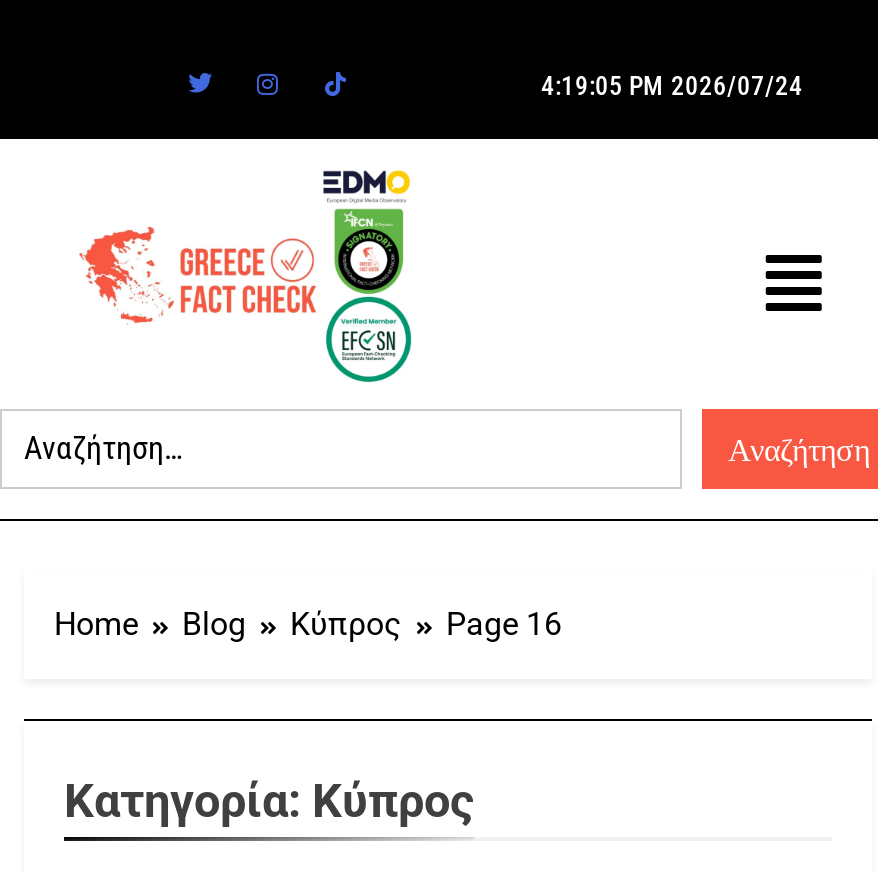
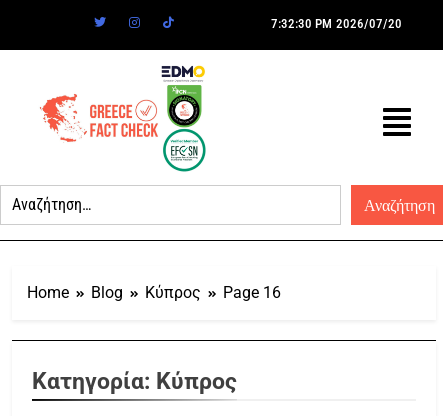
- 4:19:05 PM 2026/07/24
+ 7:32:30 PM 2026/07/20
